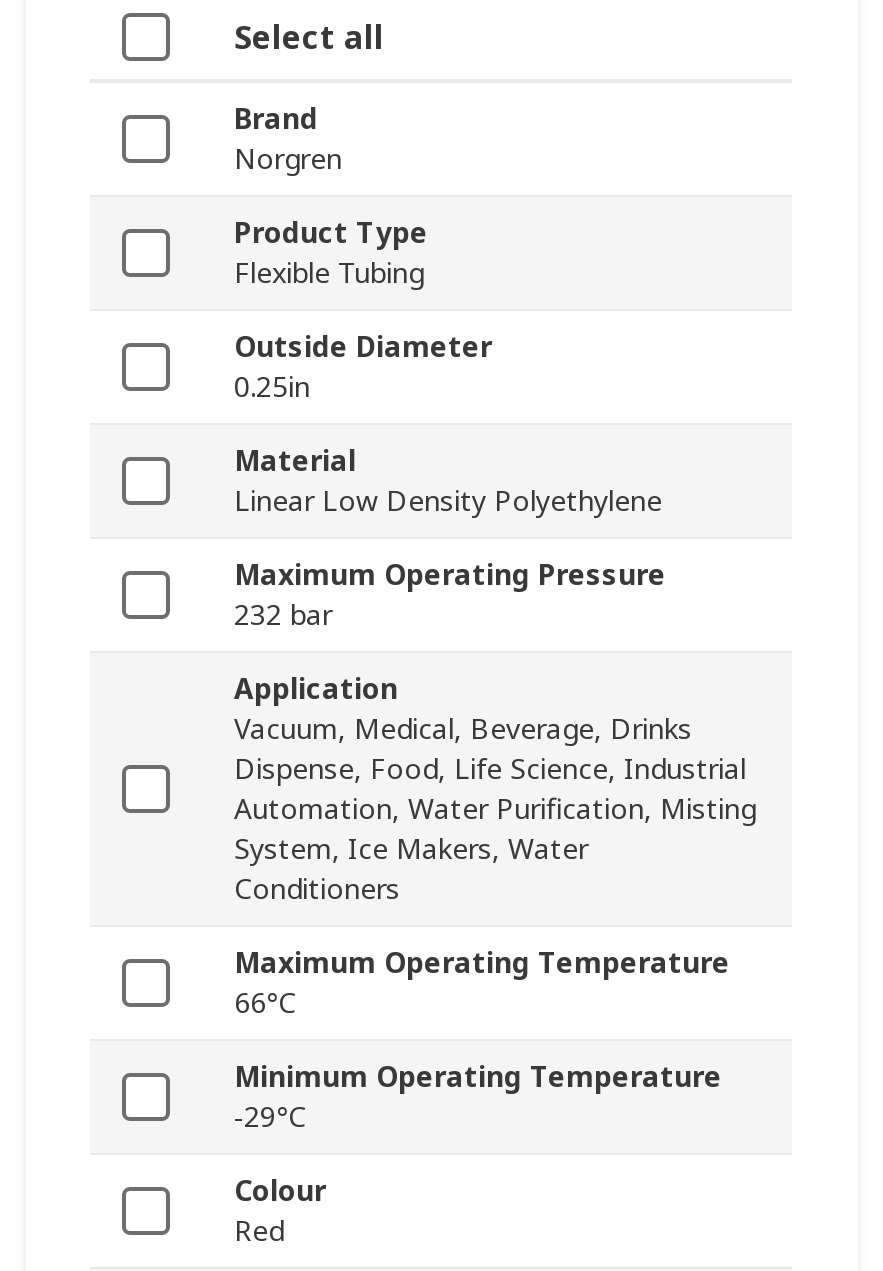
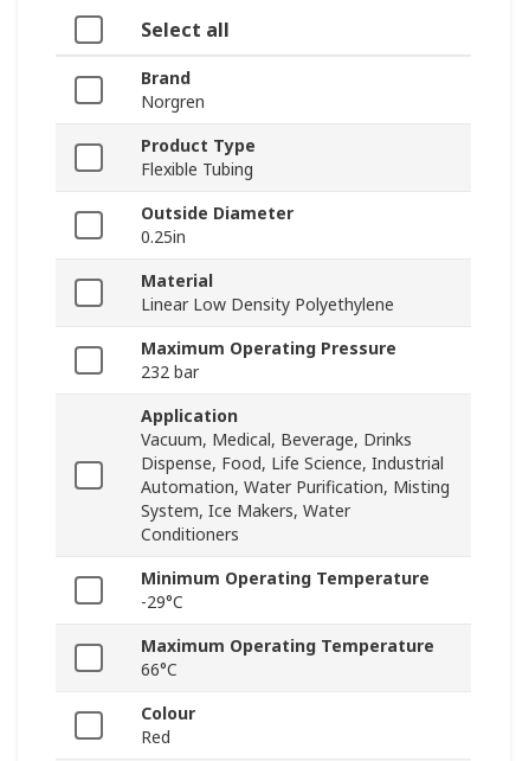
moved down: Maximum Operating Temperature | 66°C

moved up: Minimum Operating Temperature | -29°C
